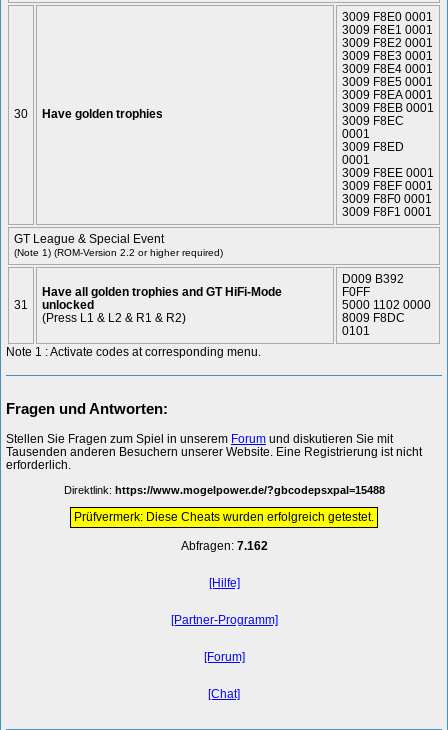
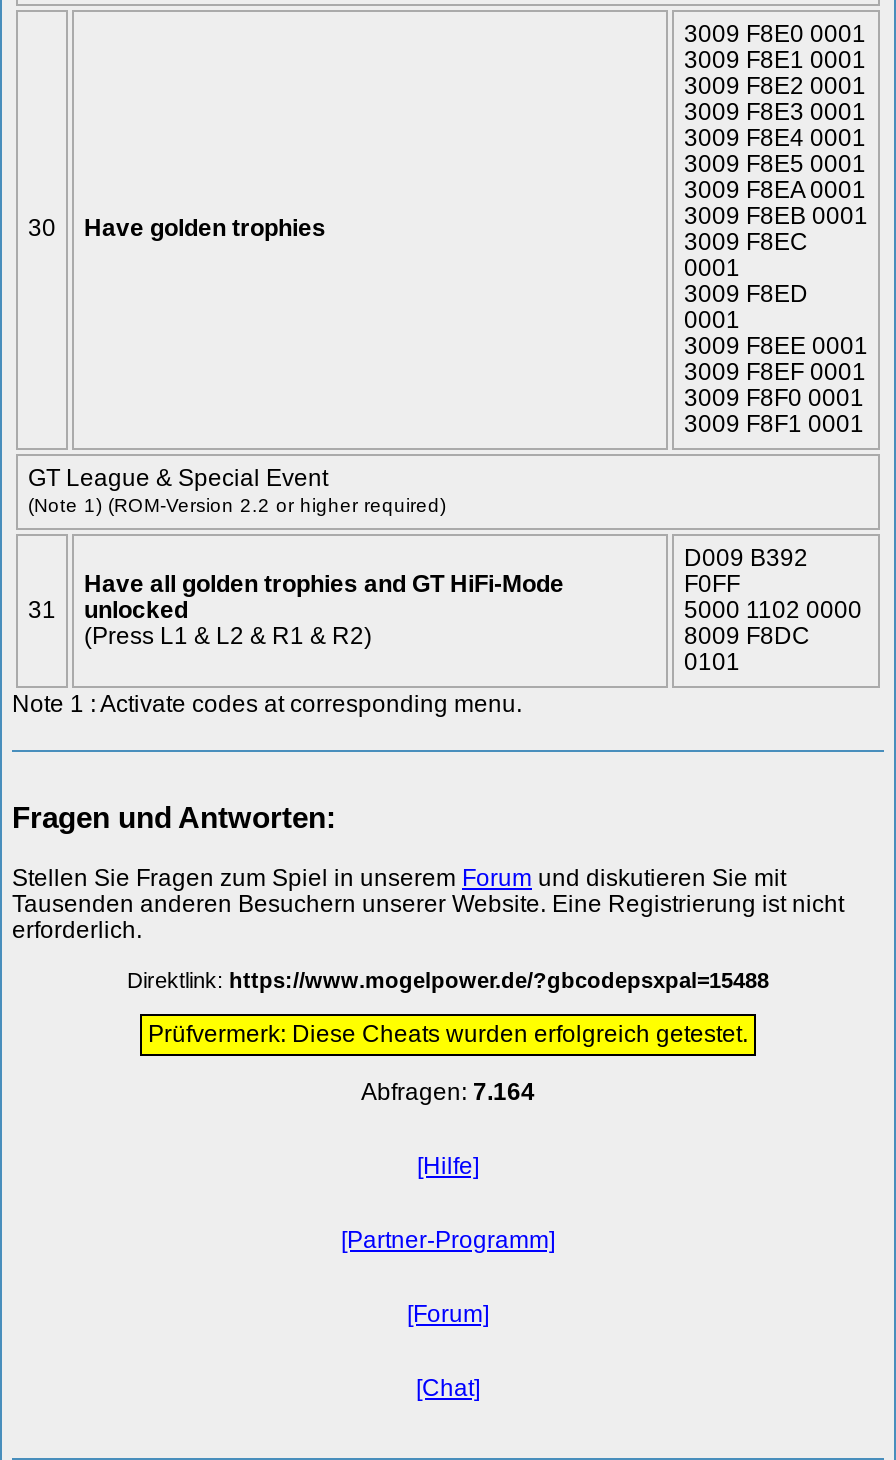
- Abfragen: 7.162
+ Abfragen: 7.164
